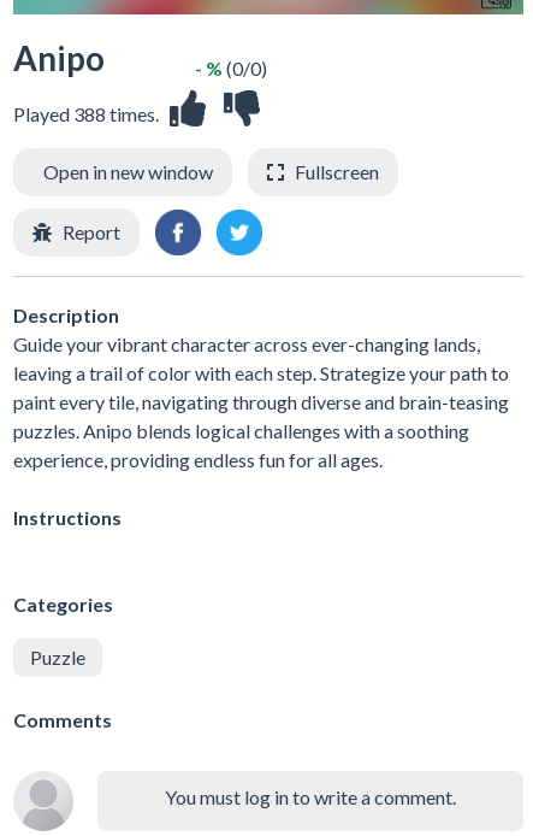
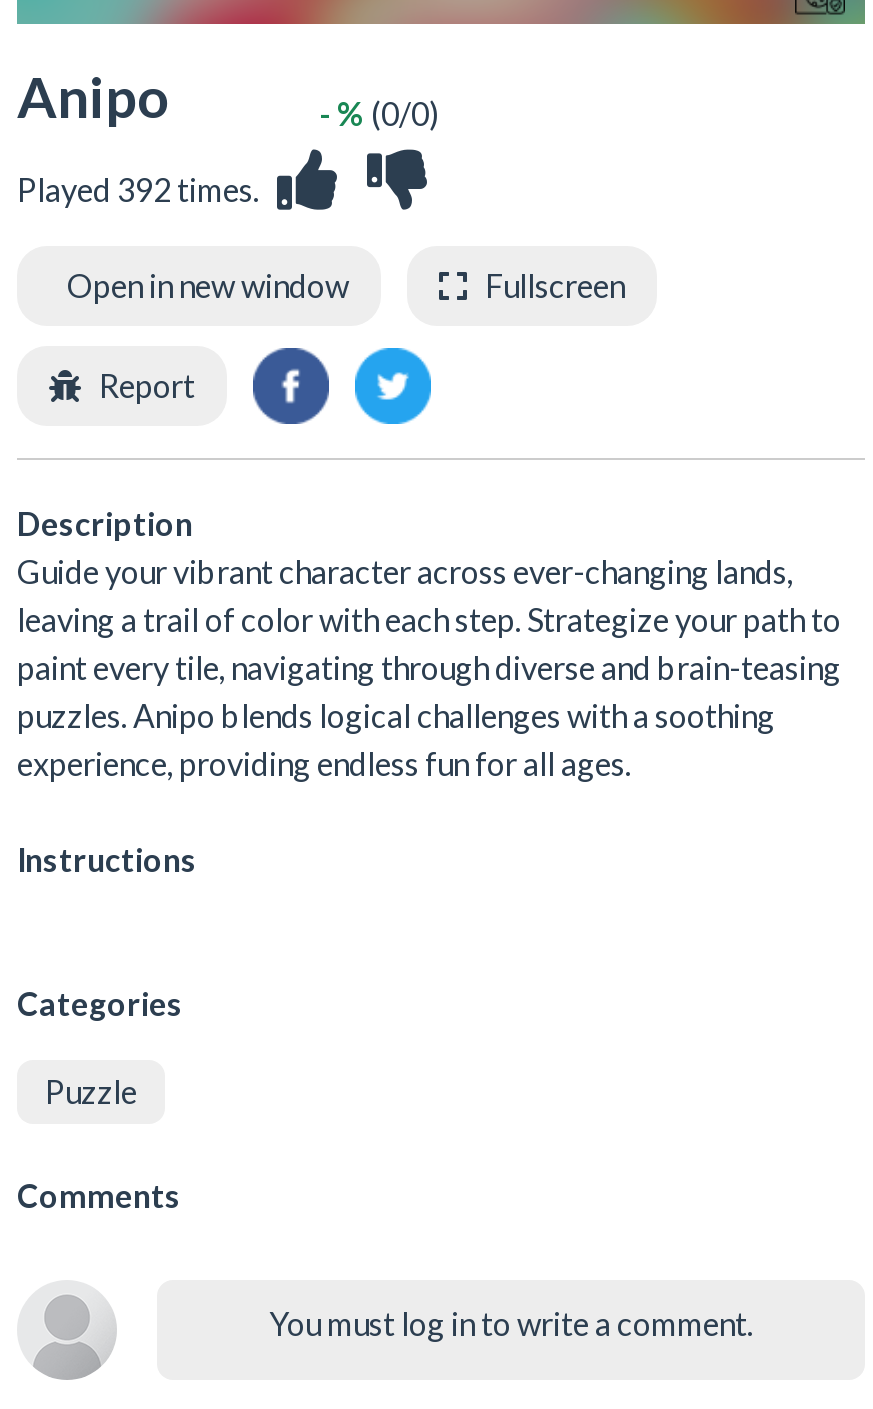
- Played 388 times.
+ Played 392 times.
